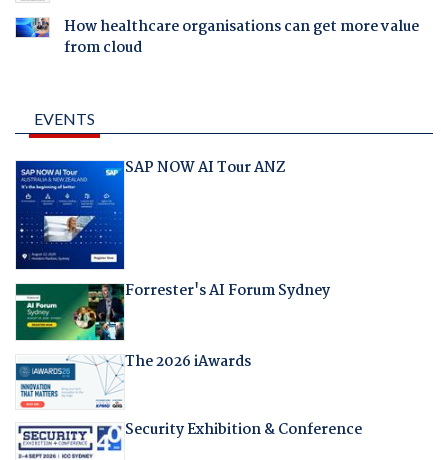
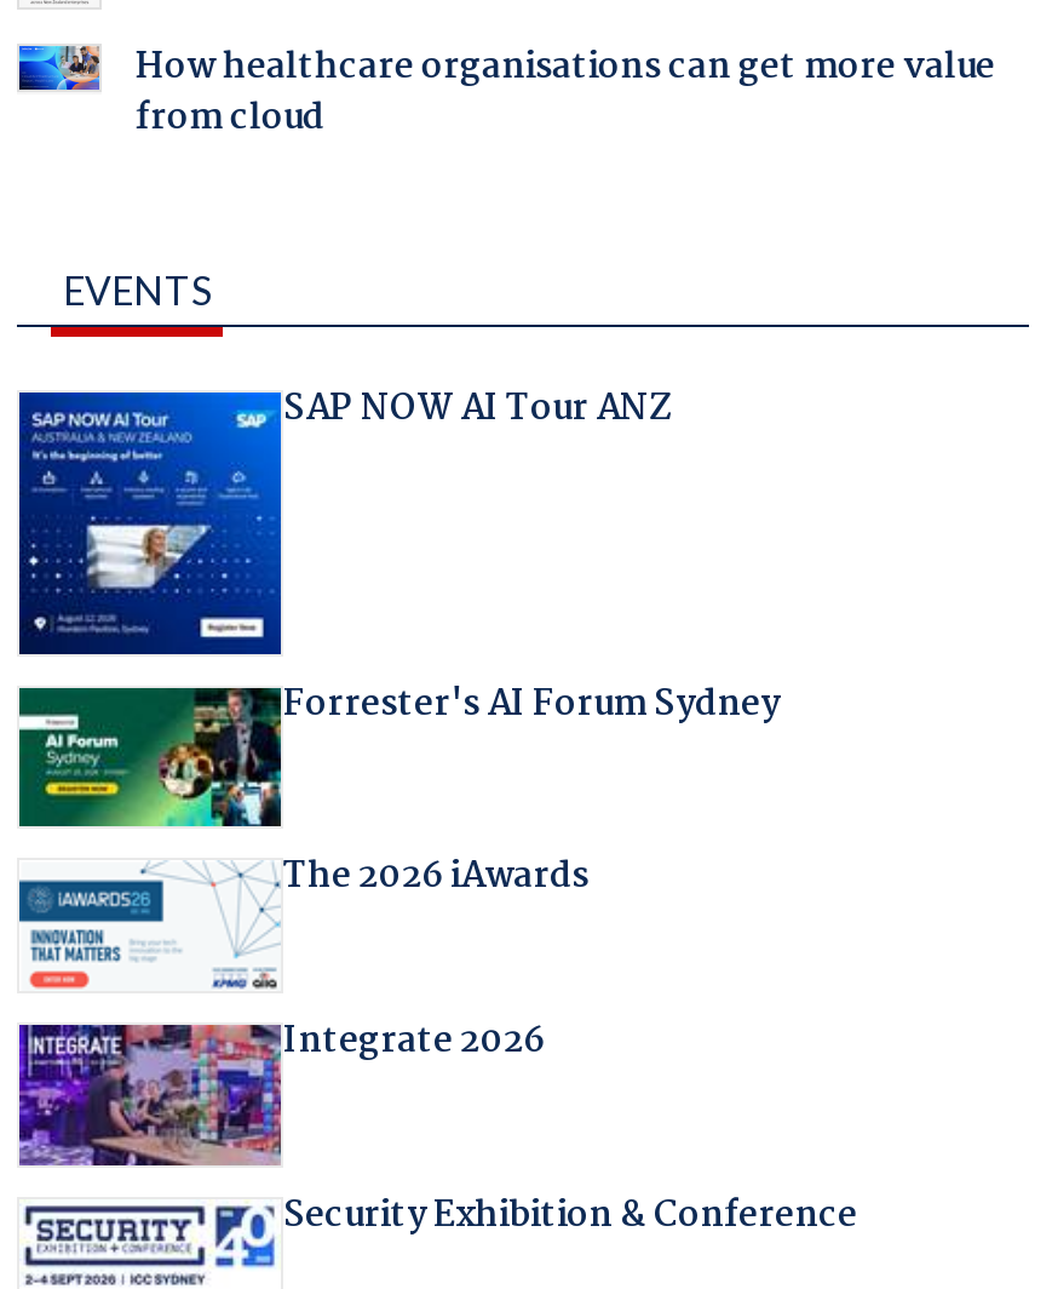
+ [image]
+ Integrate 2026
